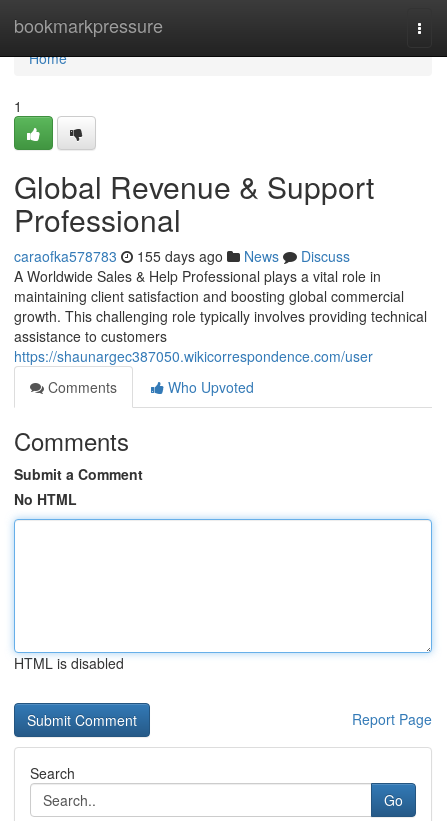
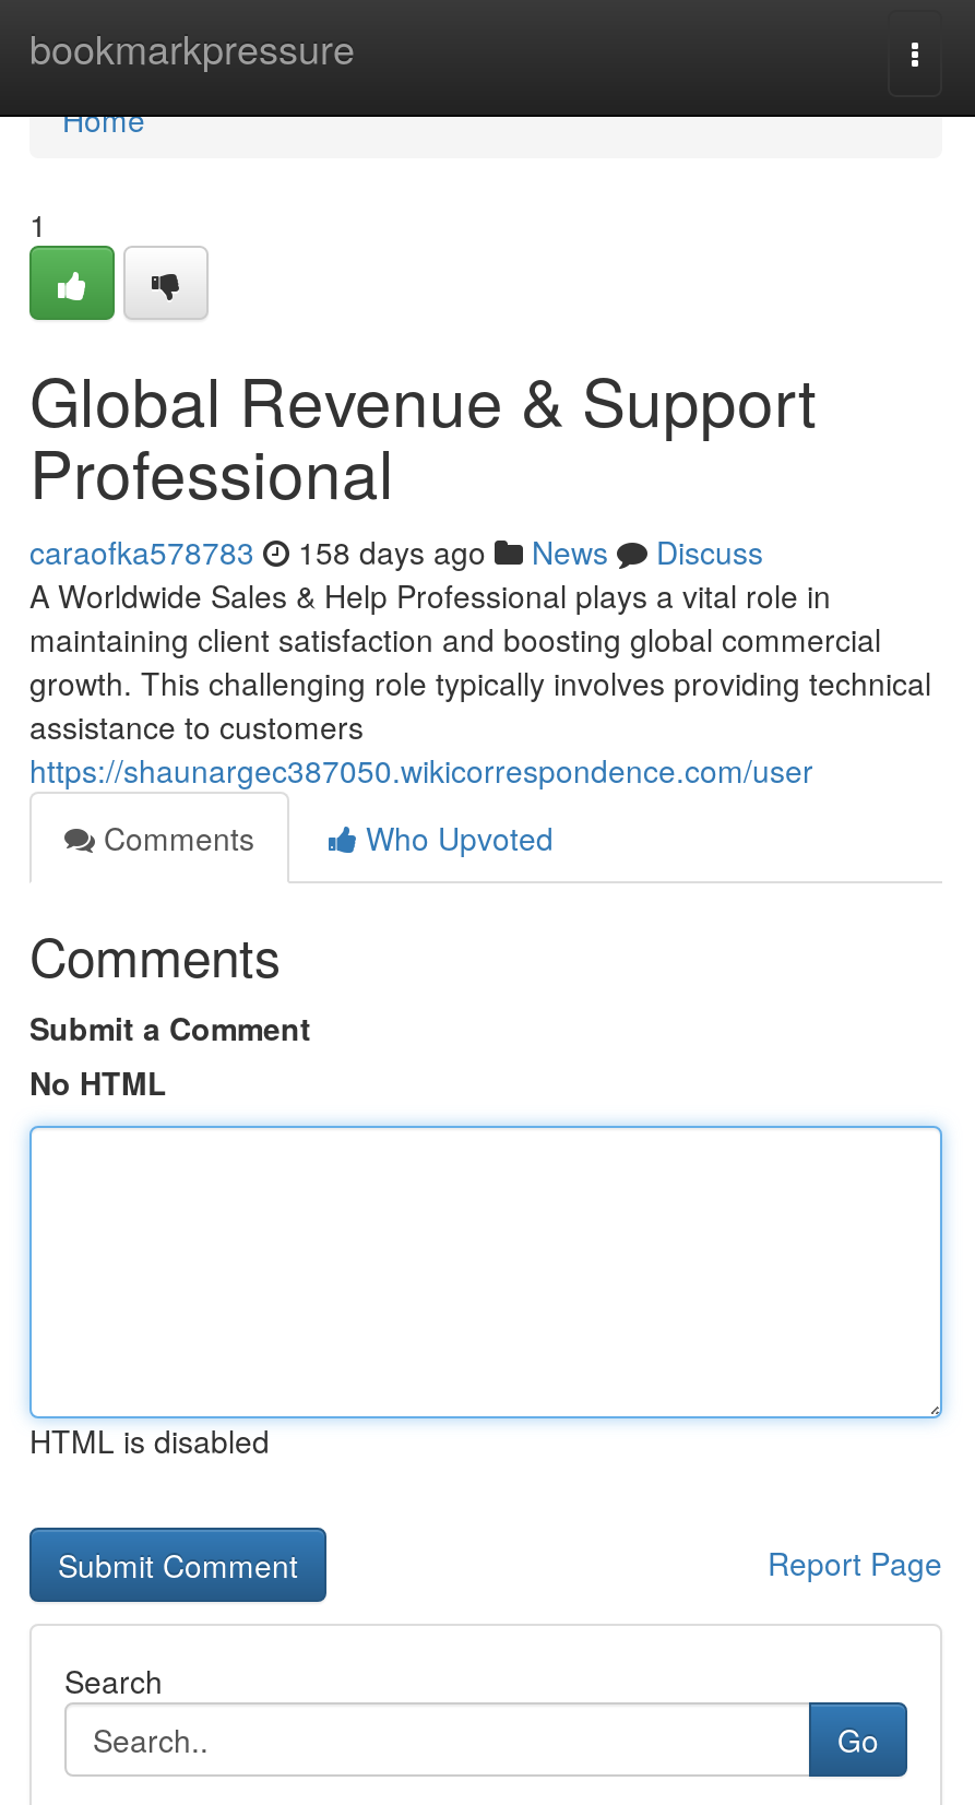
- caraofka578783 155 days ago News Discuss
+ caraofka578783 158 days ago News Discuss
